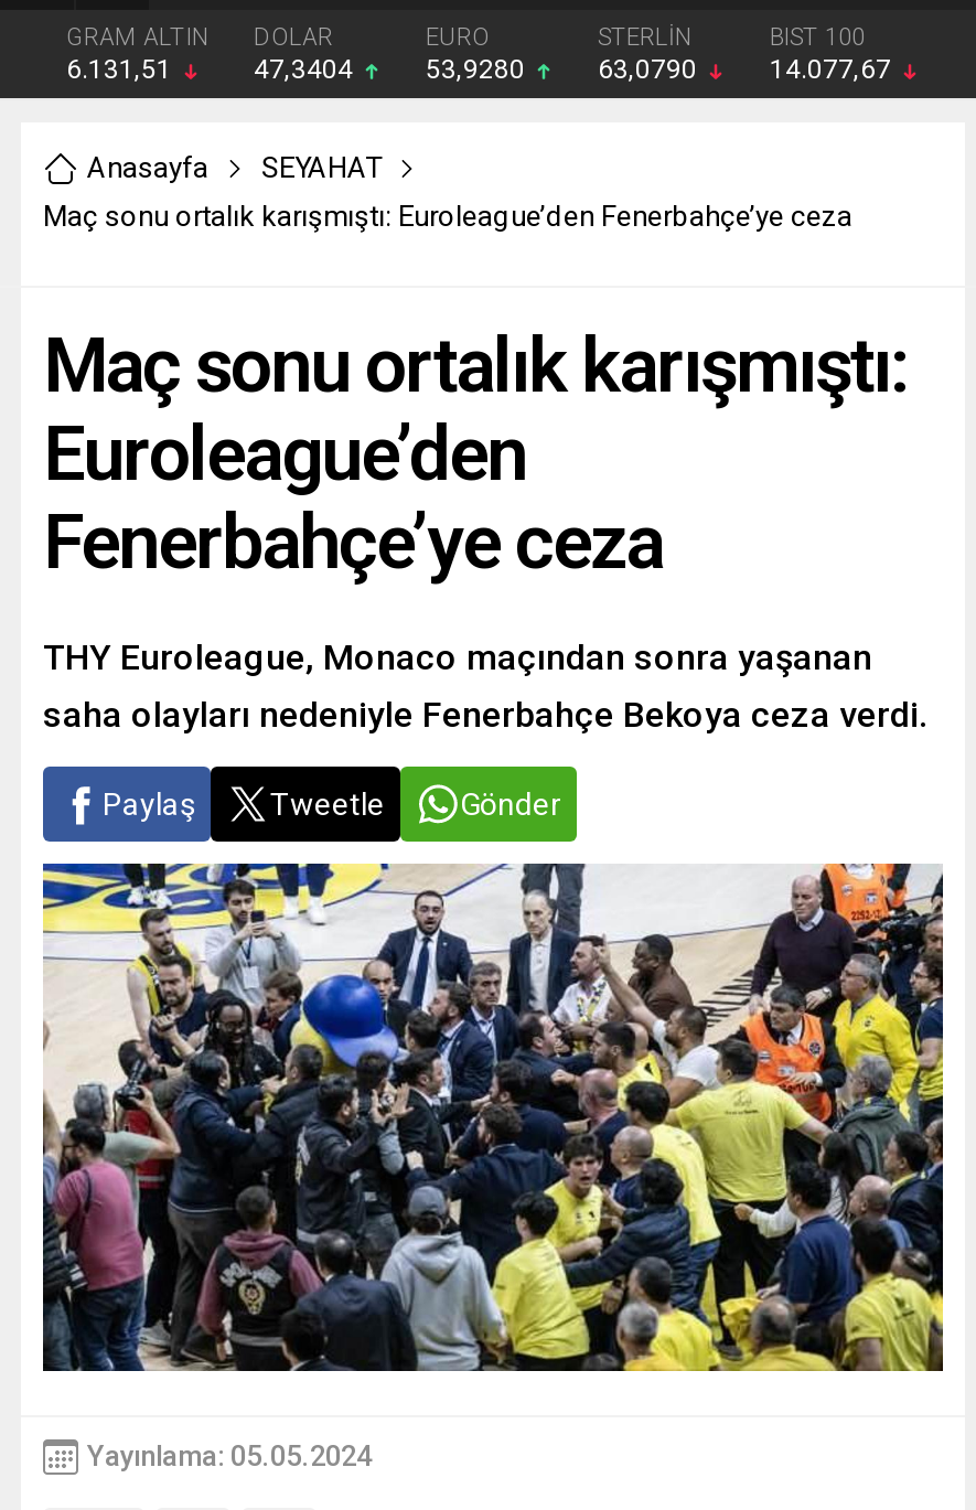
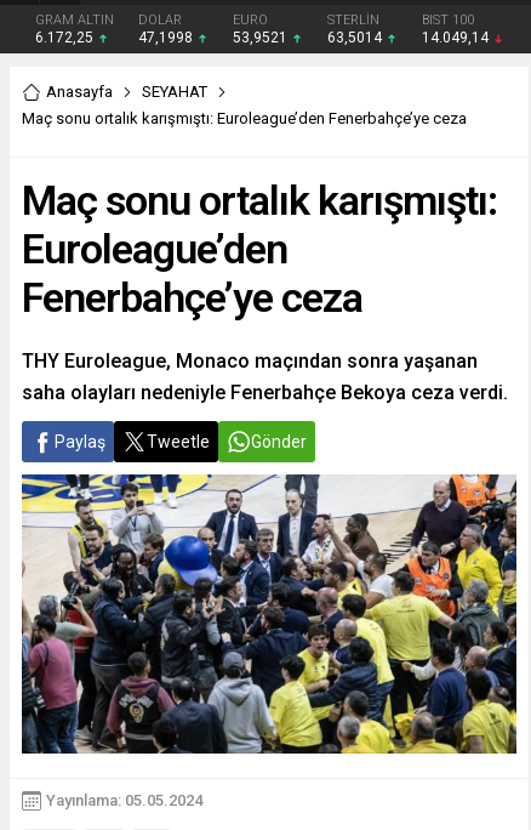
- 6.131,51
+ 6.172,25

- 47,3404
+ 47,1998

- 53,9280
+ 53,9521

- 63,0790
+ 63,5014

- 14.077,67
+ 14.049,14
